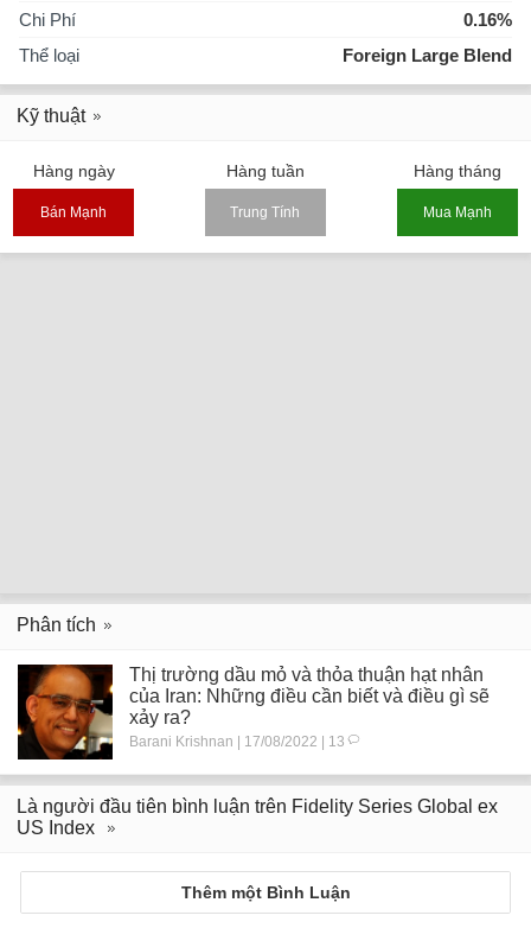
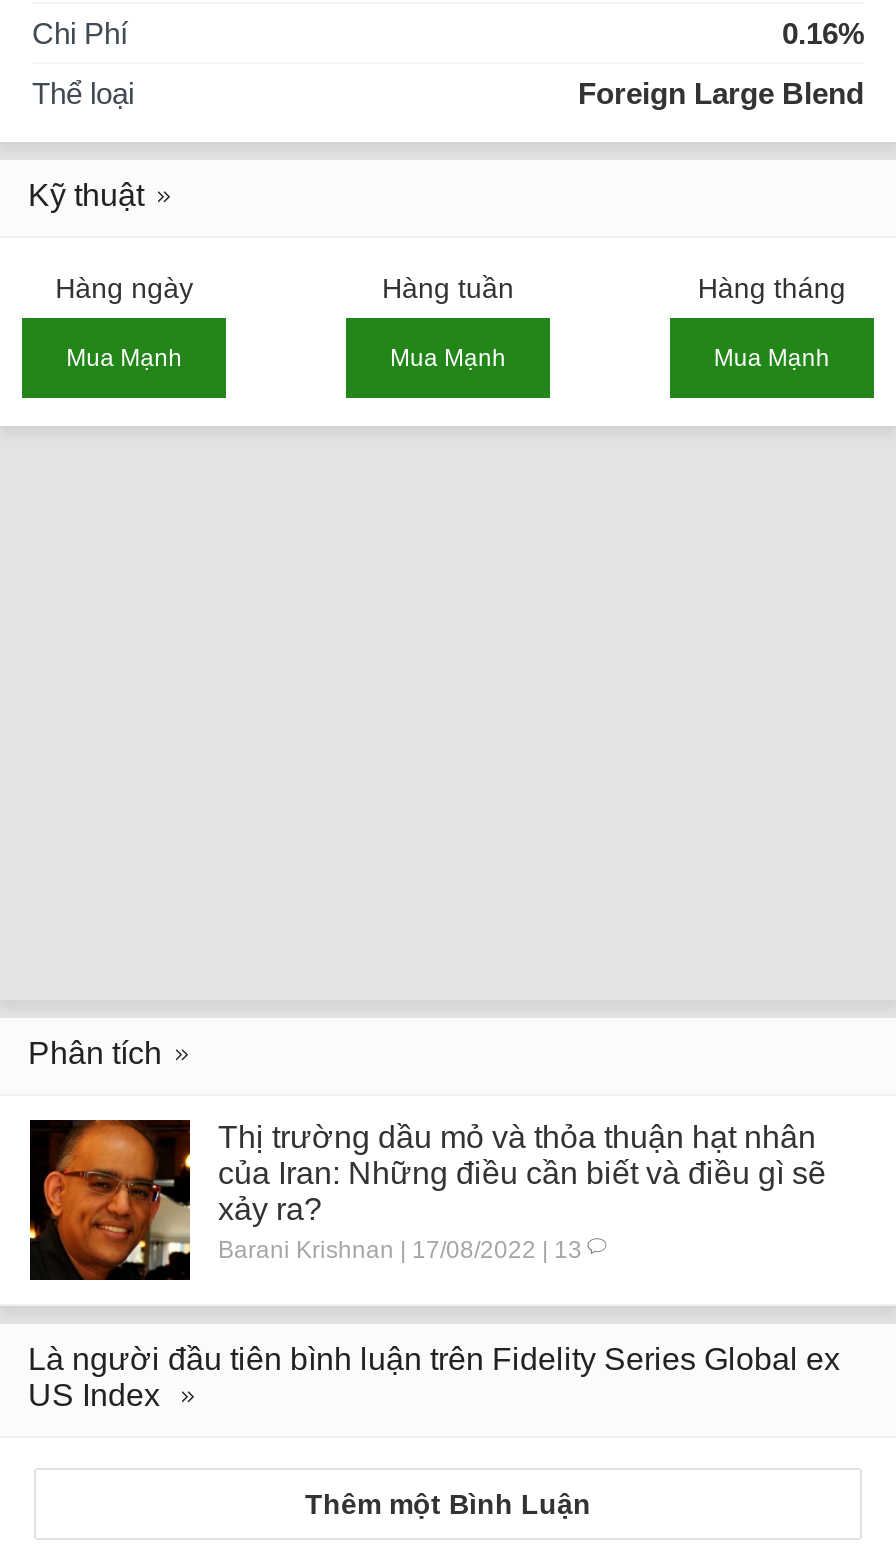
- Bán Mạnh
- Trung Tính
+ Mua Mạnh
+ Mua Mạnh
